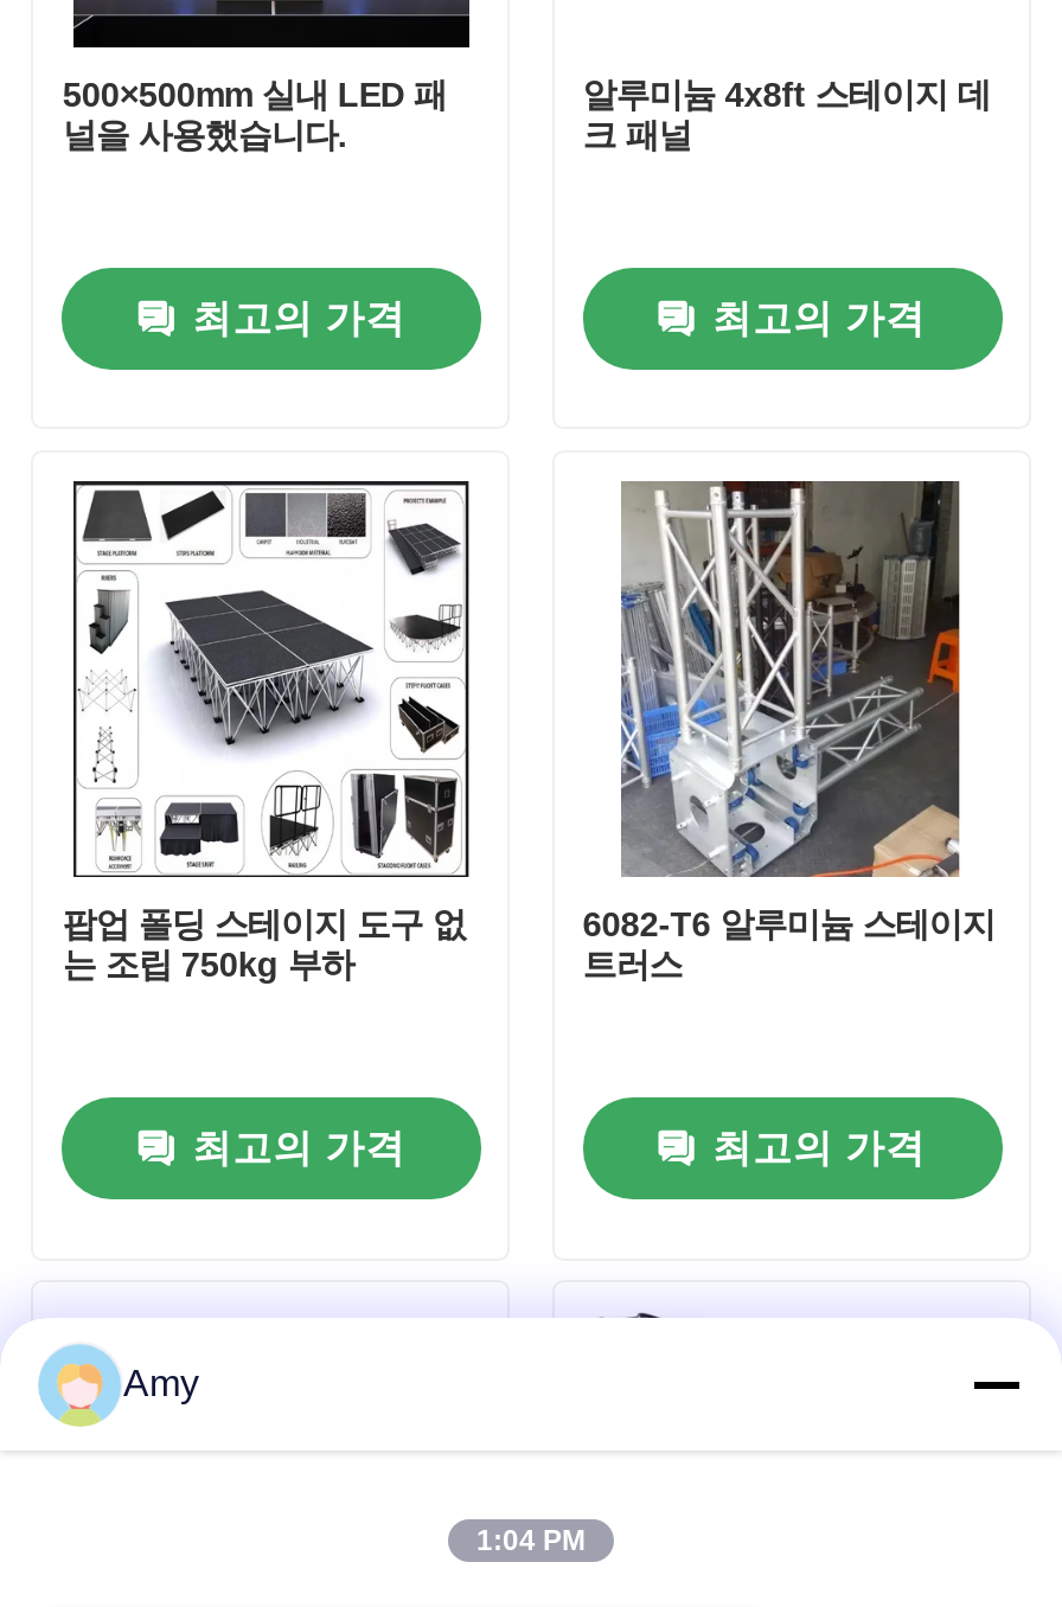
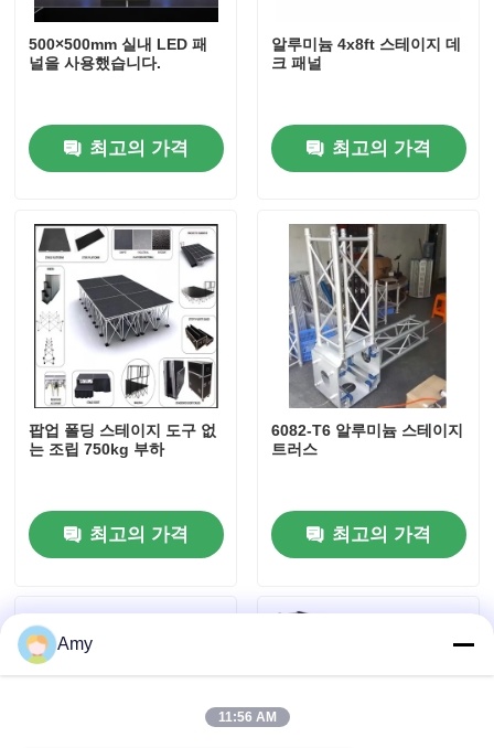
- 1:04 PM
+ 11:56 AM
